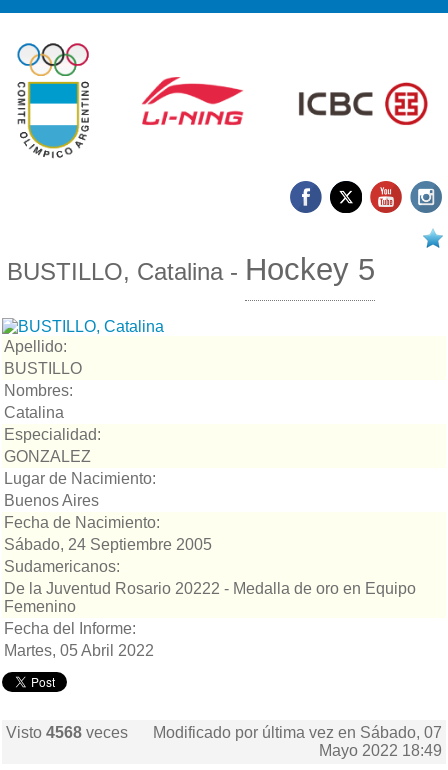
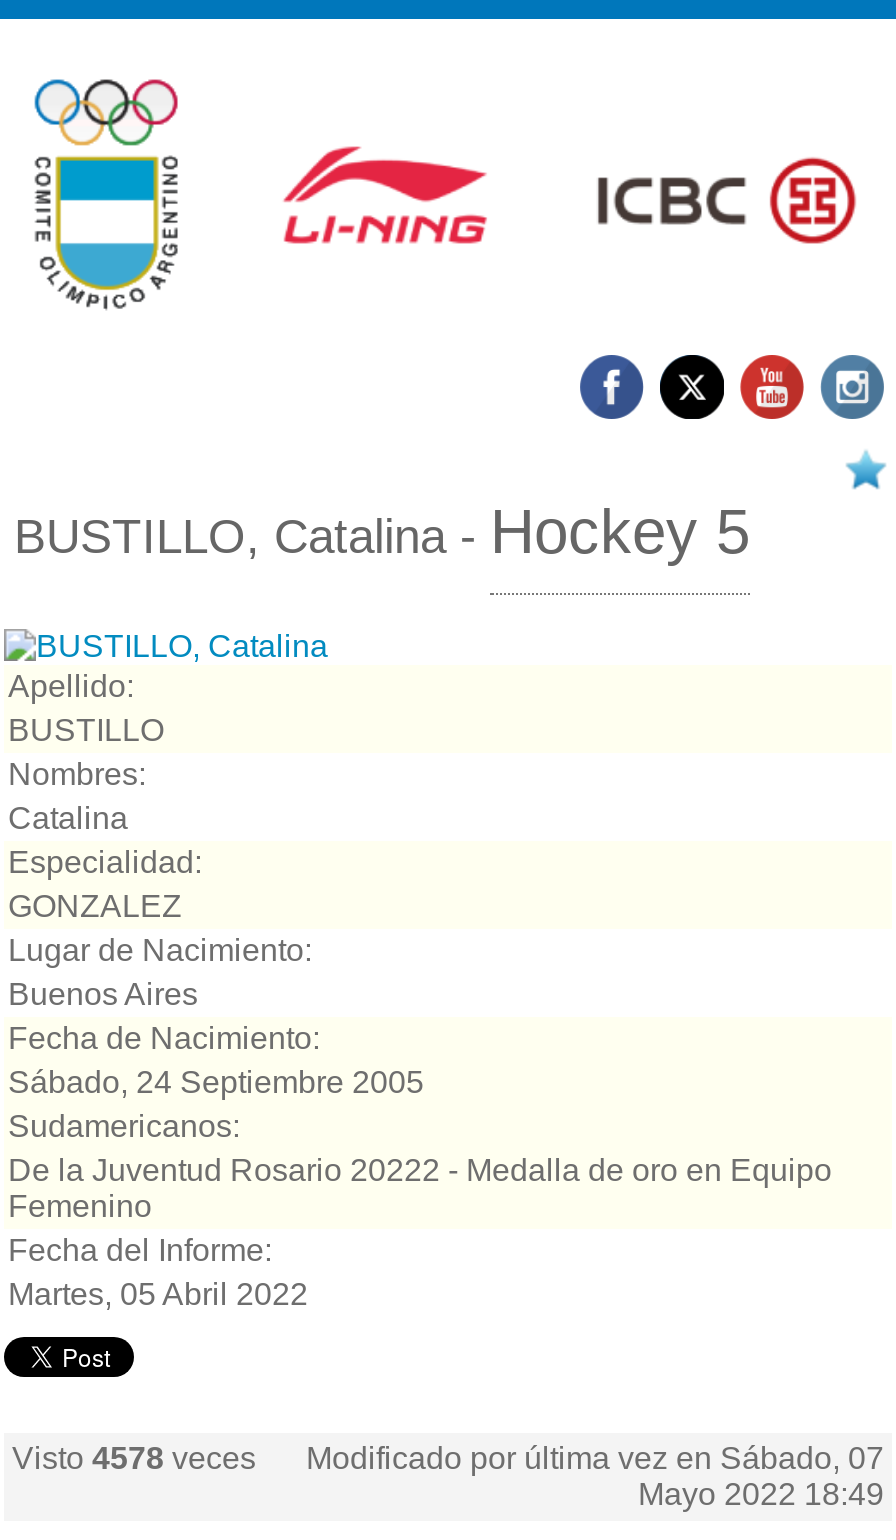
- Visto 4568 veces Modificado por última vez en Sábado, 07
+ Visto 4578 veces Modificado por última vez en Sábado, 07
